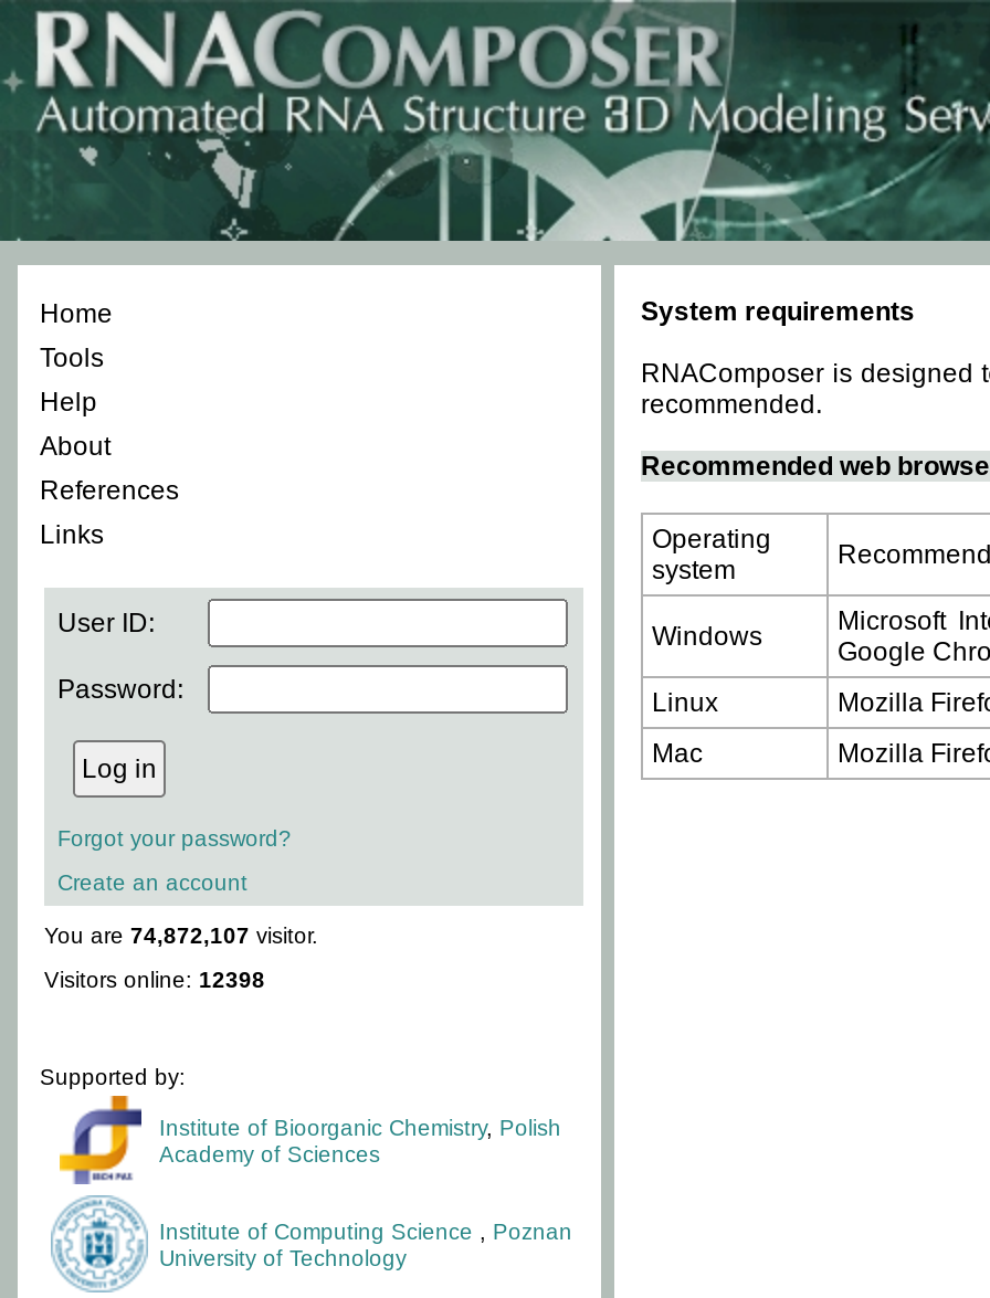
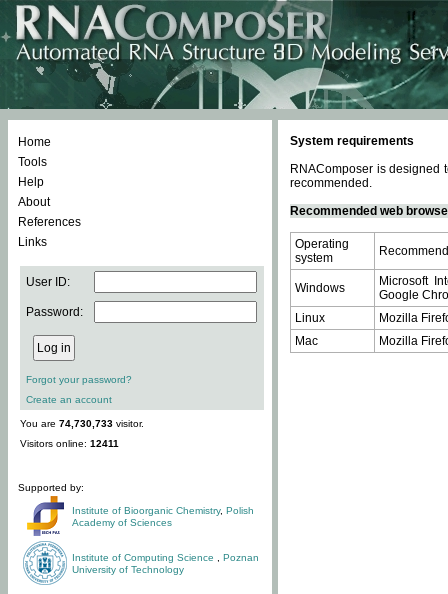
- You are 74,872,107 visitor.
+ You are 74,730,733 visitor.

- Visitors online: 12398
+ Visitors online: 12411
